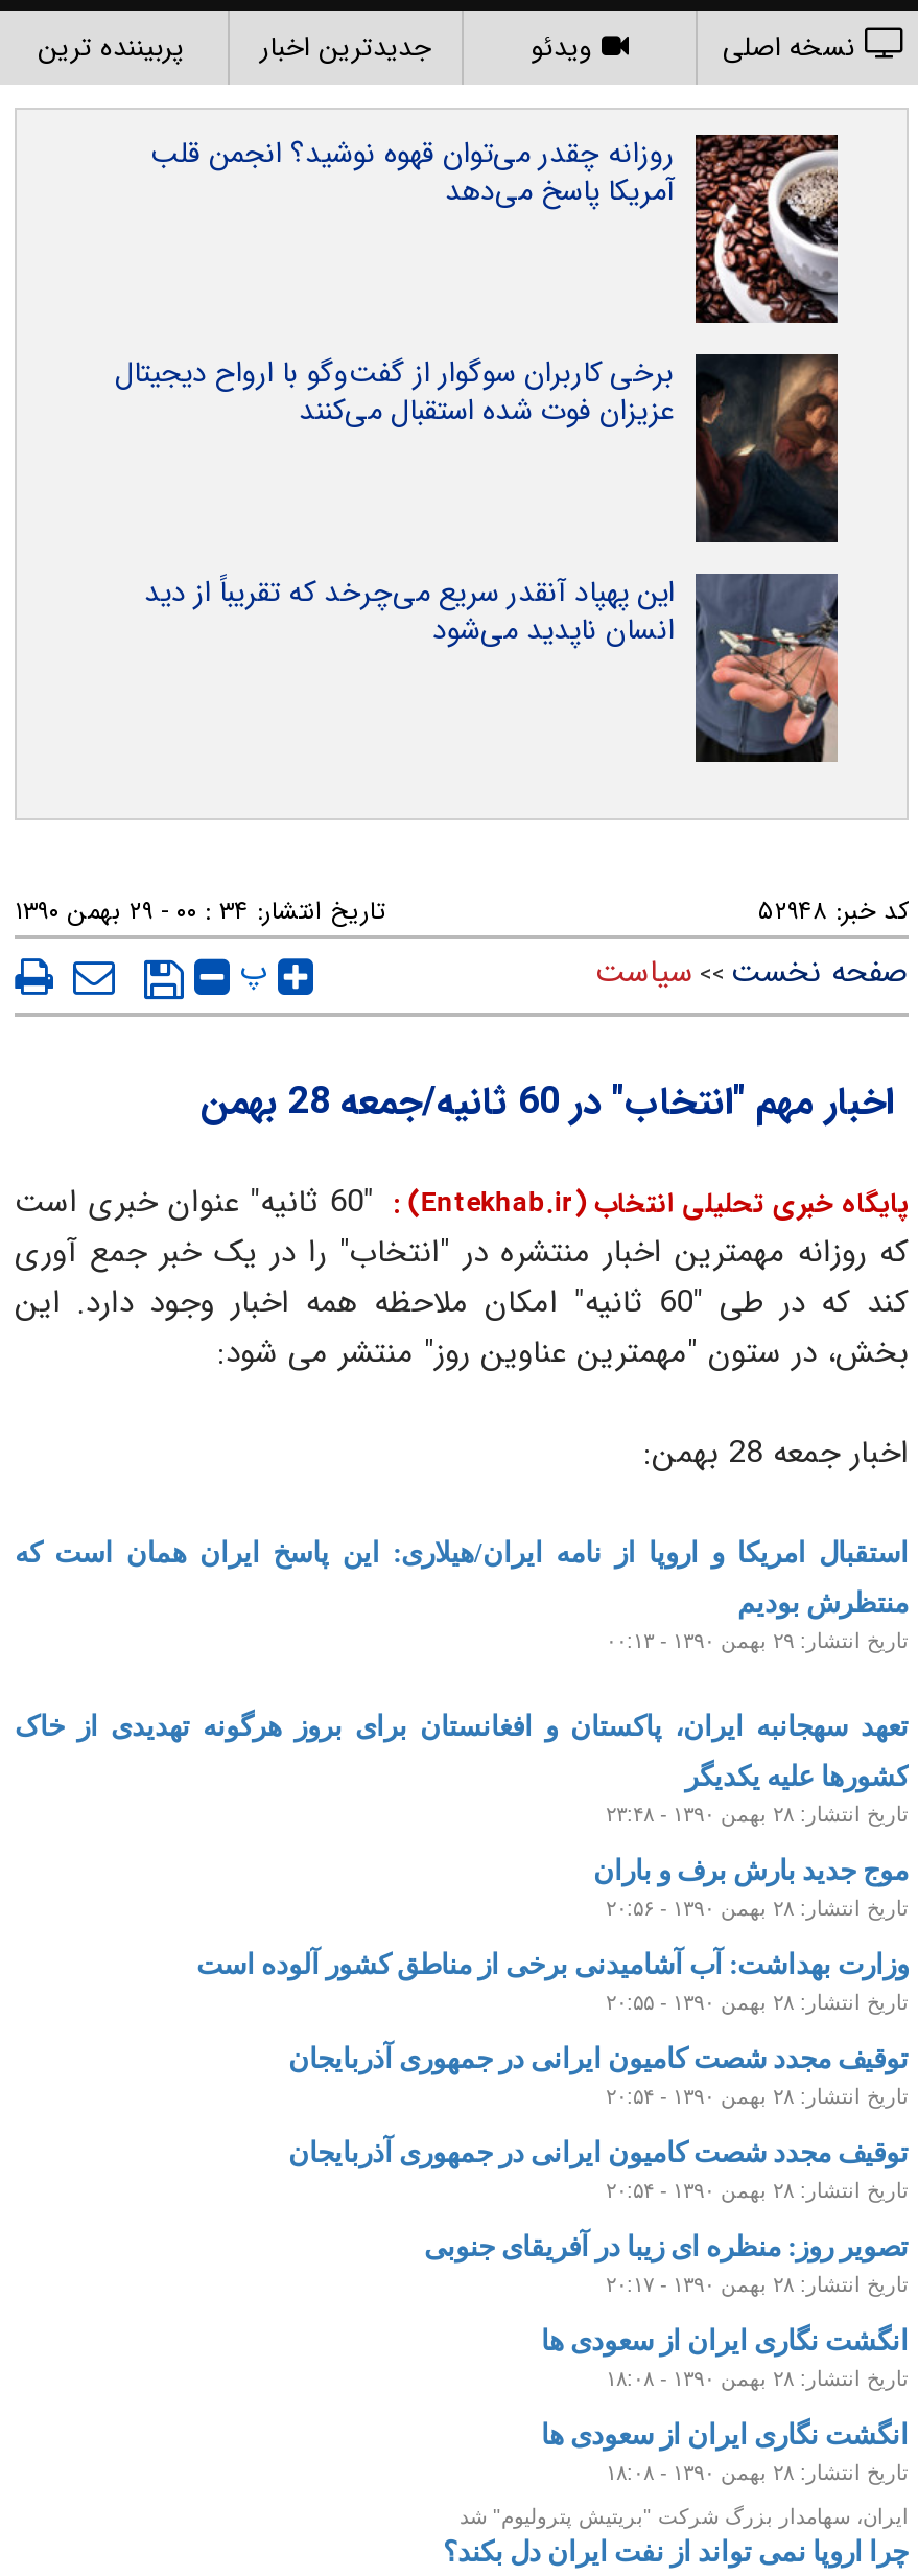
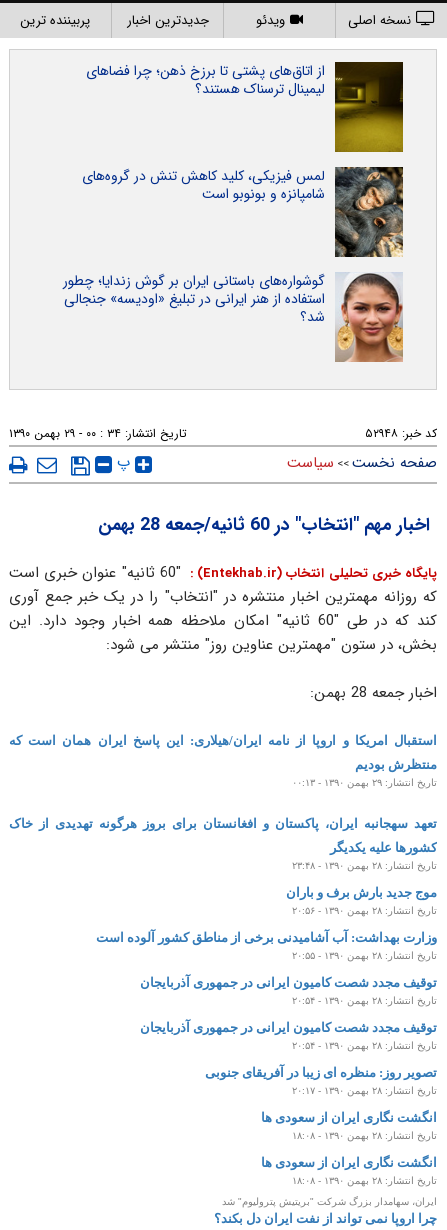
- [image]
- روزانه چقدر می‌توان قهوه نوشید؟ انجمن قلب
- آمریکا پاسخ می‌دهد
+ [image]
+ از اتاق‌های پشتی تا برزخ ذهن؛ چرا فضاهای
+ لیمینال ترسناک هستند؟

- [image]
- برخی کاربران سوگوار از گفت‌وگو با ارواح دیجیتال
- عزیزان فوت شده استقبال می‌کنند
+ [image]
+ لمس فیزیکی، کلید کاهش تنش در گروه‌های
+ شامپانزه و بونوبو است

- [image]
- این پهپاد آنقدر سریع می‌چرخد که تقریباً از دید
- انسان ناپدید می‌شود
+ [image]
+ گوشواره‌های باستانی ایران بر گوش زندایا؛ چطور
+ استفاده از هنر ایرانی در تبلیغ «اودیسه» جنجالی
+ شد؟
